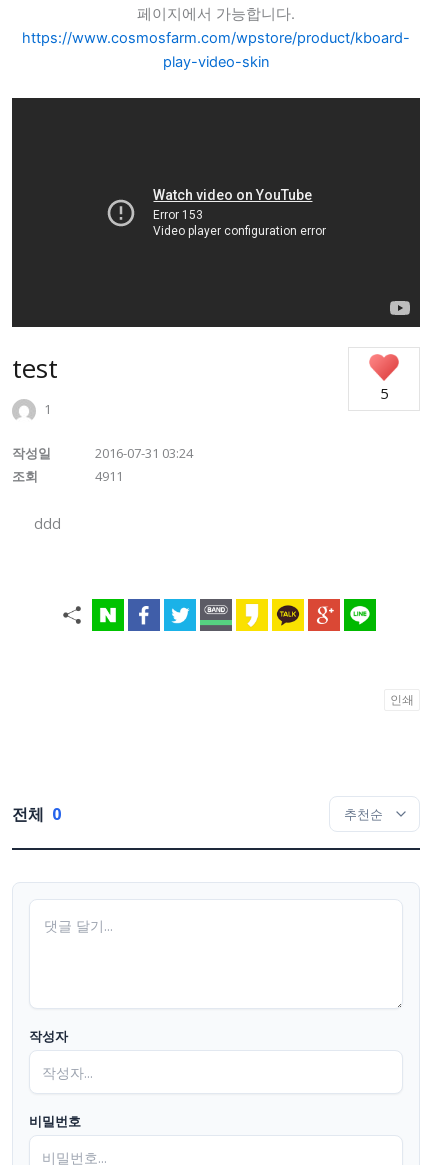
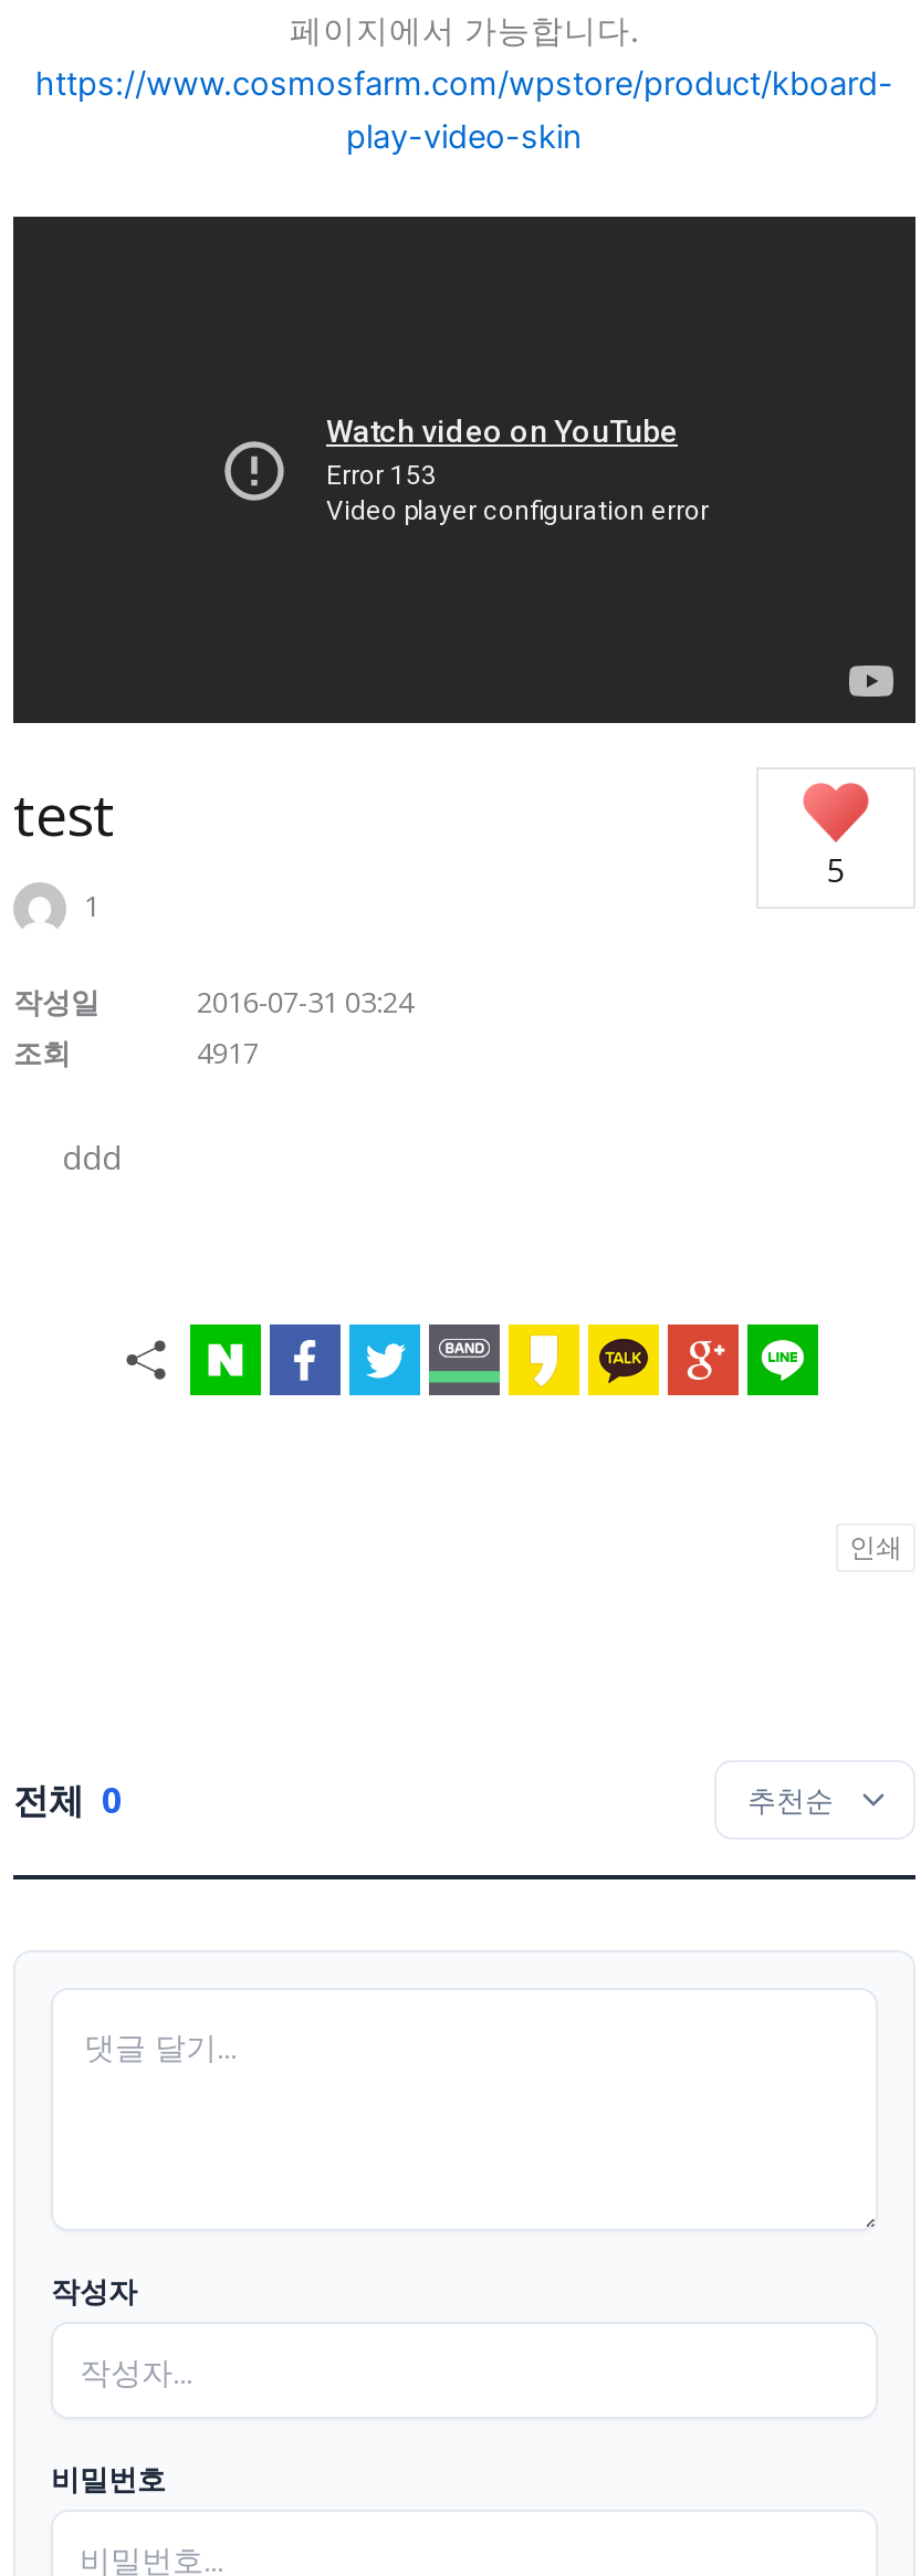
- 4911
+ 4917
